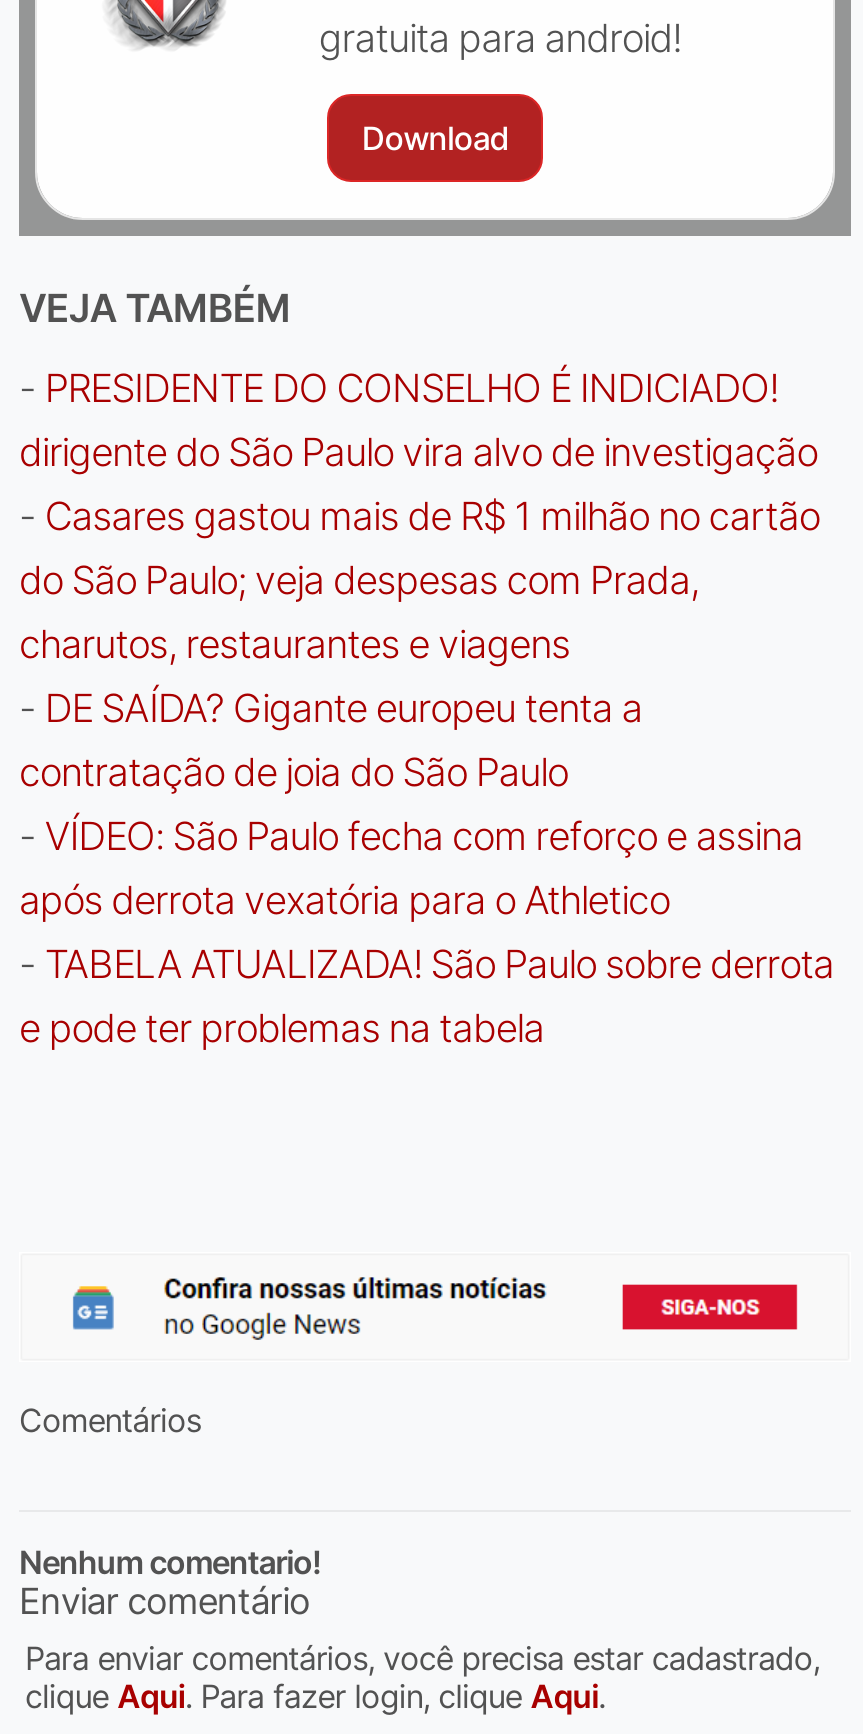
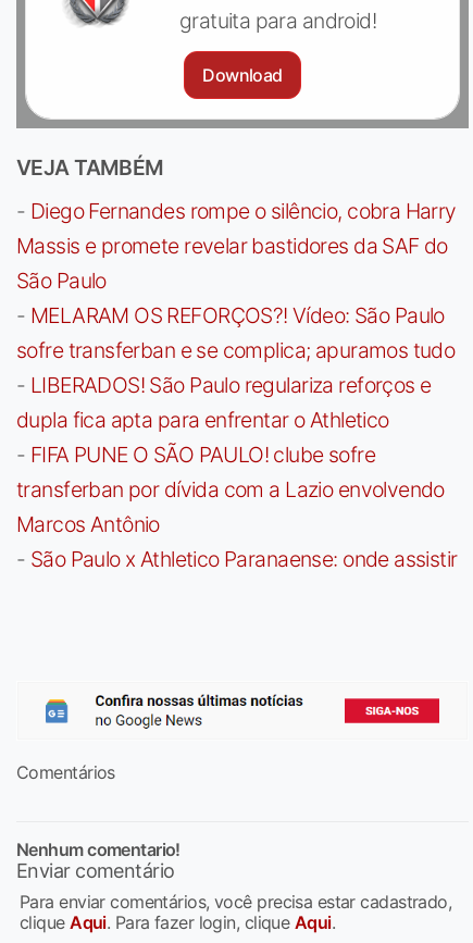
- - PRESIDENTE DO CONSELHO É INDICIADO!
- dirigente do São Paulo vira alvo de investigação
- - Casares gastou mais de R$ 1 milhão no cartão
- do São Paulo; veja despesas com Prada,
- charutos, restaurantes e viagens
- - DE SAÍDA? Gigante europeu tenta a
- contratação de joia do São Paulo
- - VÍDEO: São Paulo fecha com reforço e assina
- após derrota vexatória para o Athletico
- - TABELA ATUALIZADA! São Paulo sobre derrota
- e pode ter problemas na tabela
+ - Diego Fernandes rompe o silêncio, cobra Harry
+ Massis e promete revelar bastidores da SAF do
+ São Paulo
+ - MELARAM OS REFORÇOS?! Vídeo: São Paulo
+ sofre transferban e se complica; apuramos tudo
+ - LIBERADOS! São Paulo regulariza reforços e
+ dupla fica apta para enfrentar o Athletico
+ - FIFA PUNE O SÃO PAULO! clube sofre
+ transferban por dívida com a Lazio envolvendo
+ Marcos Antônio
+ - São Paulo x Athletico Paranaense: onde assistir
